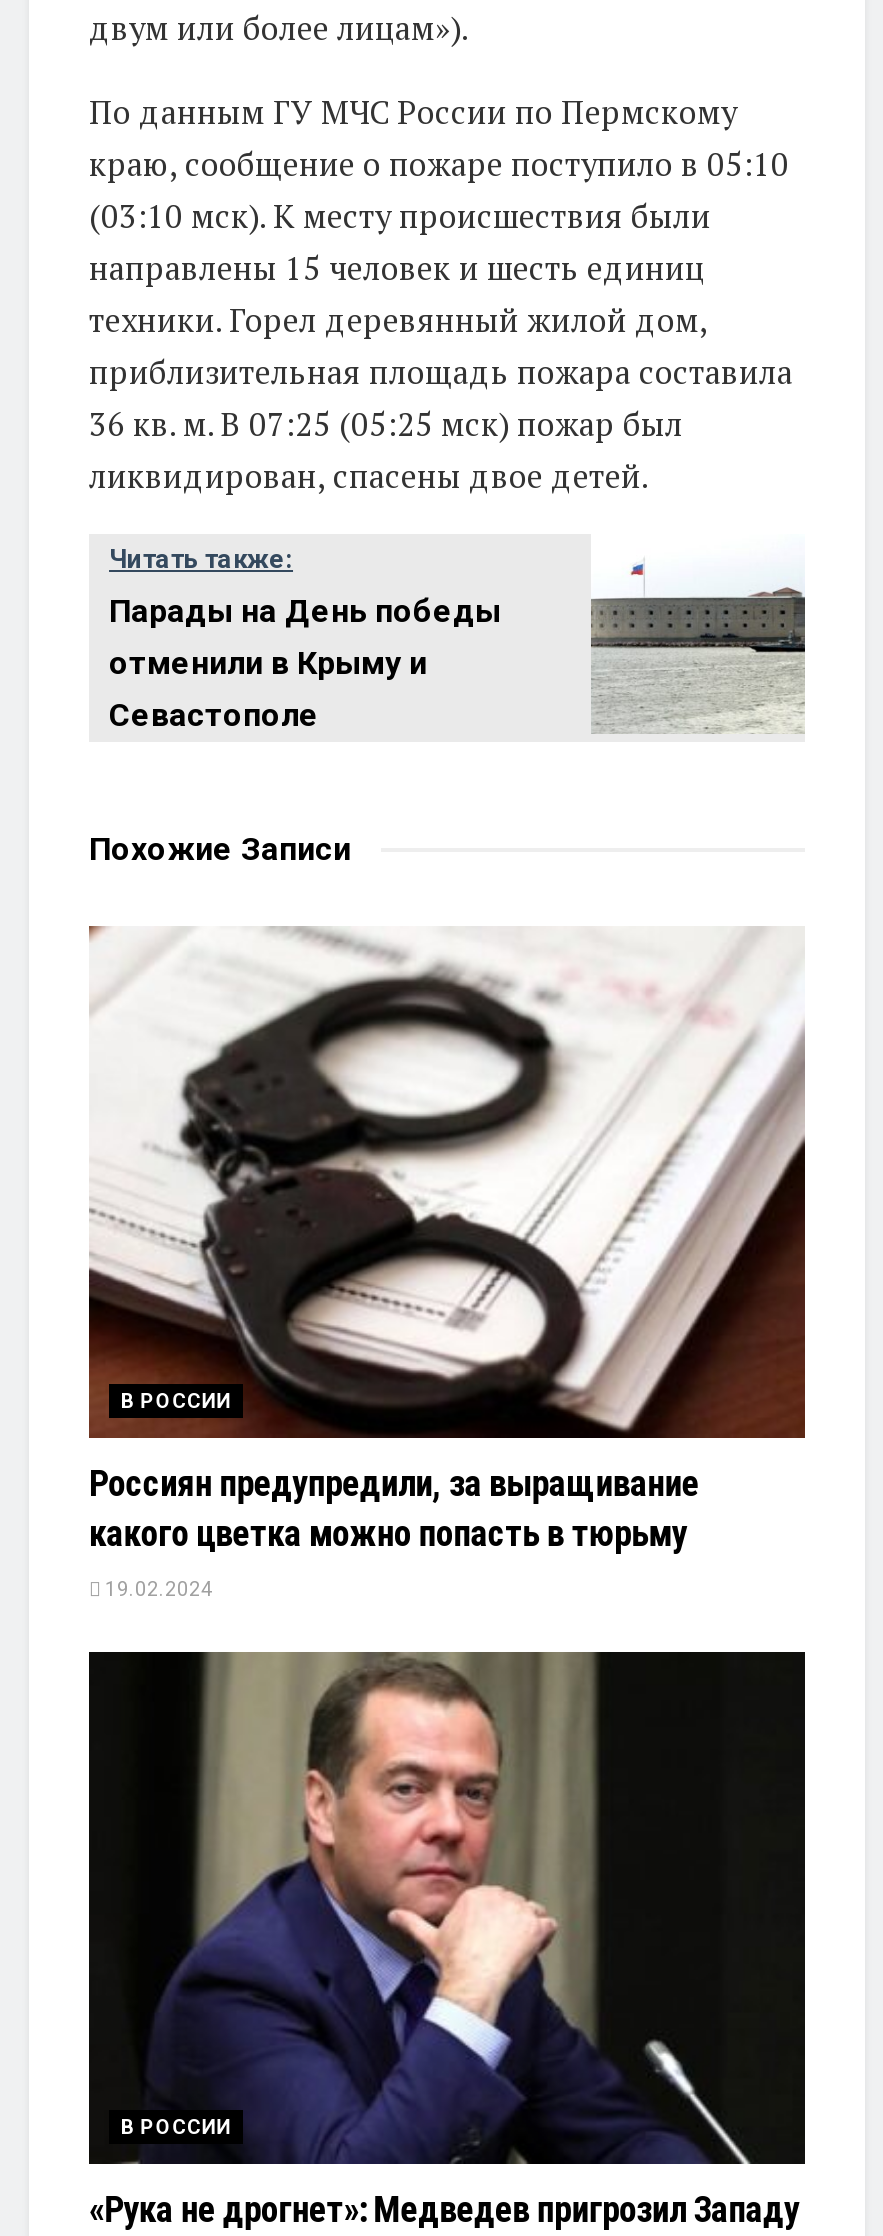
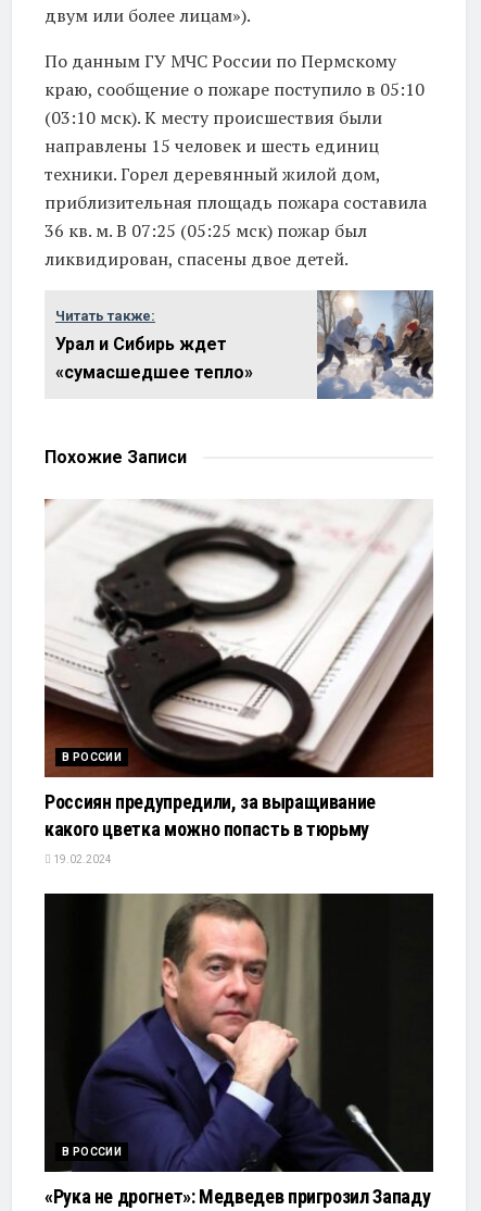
- [image]
+ [image]

- Парады на День победы
- отменили в Крыму и
- Севастополе
+ Урал и Сибирь ждет
+ «сумасшедшее тепло»
